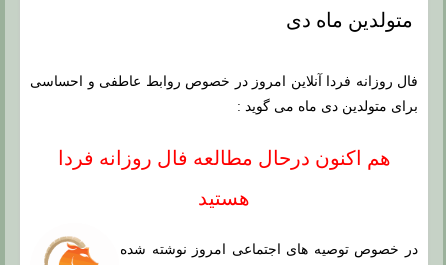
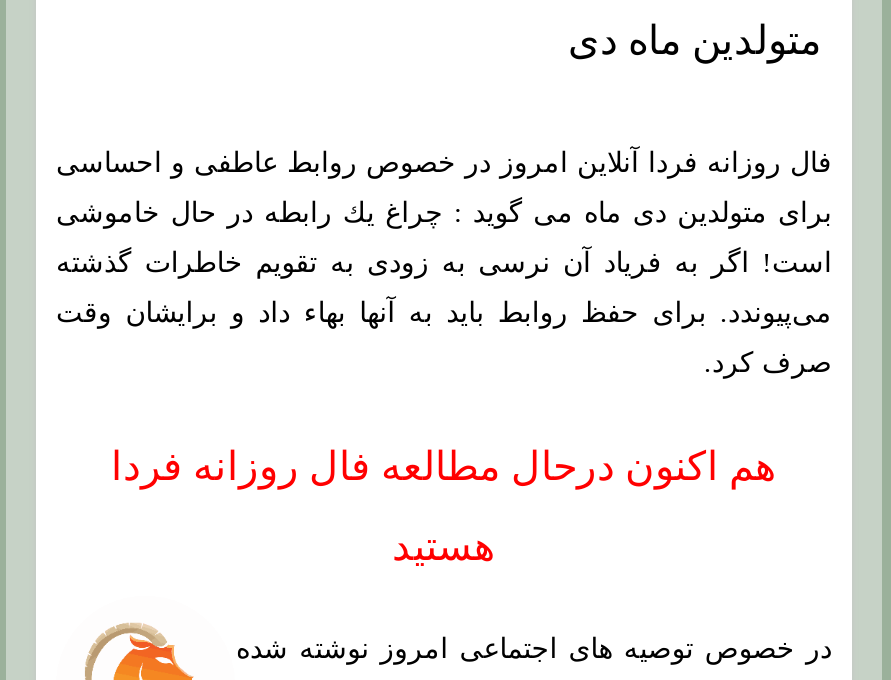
- برای متولدین دی ماه می گوید :
+ برای متولدین دی ماه می گوید : چراغ یك رابطه در حال خاموشی
+ است! اگر به فریاد آن نرسی به زودی به تقویم خاطرات گذشته
+ می‌پیوندد. برای حفظ روابط باید به آنها بهاء داد و برایشان وقت
+ صرف كرد.
